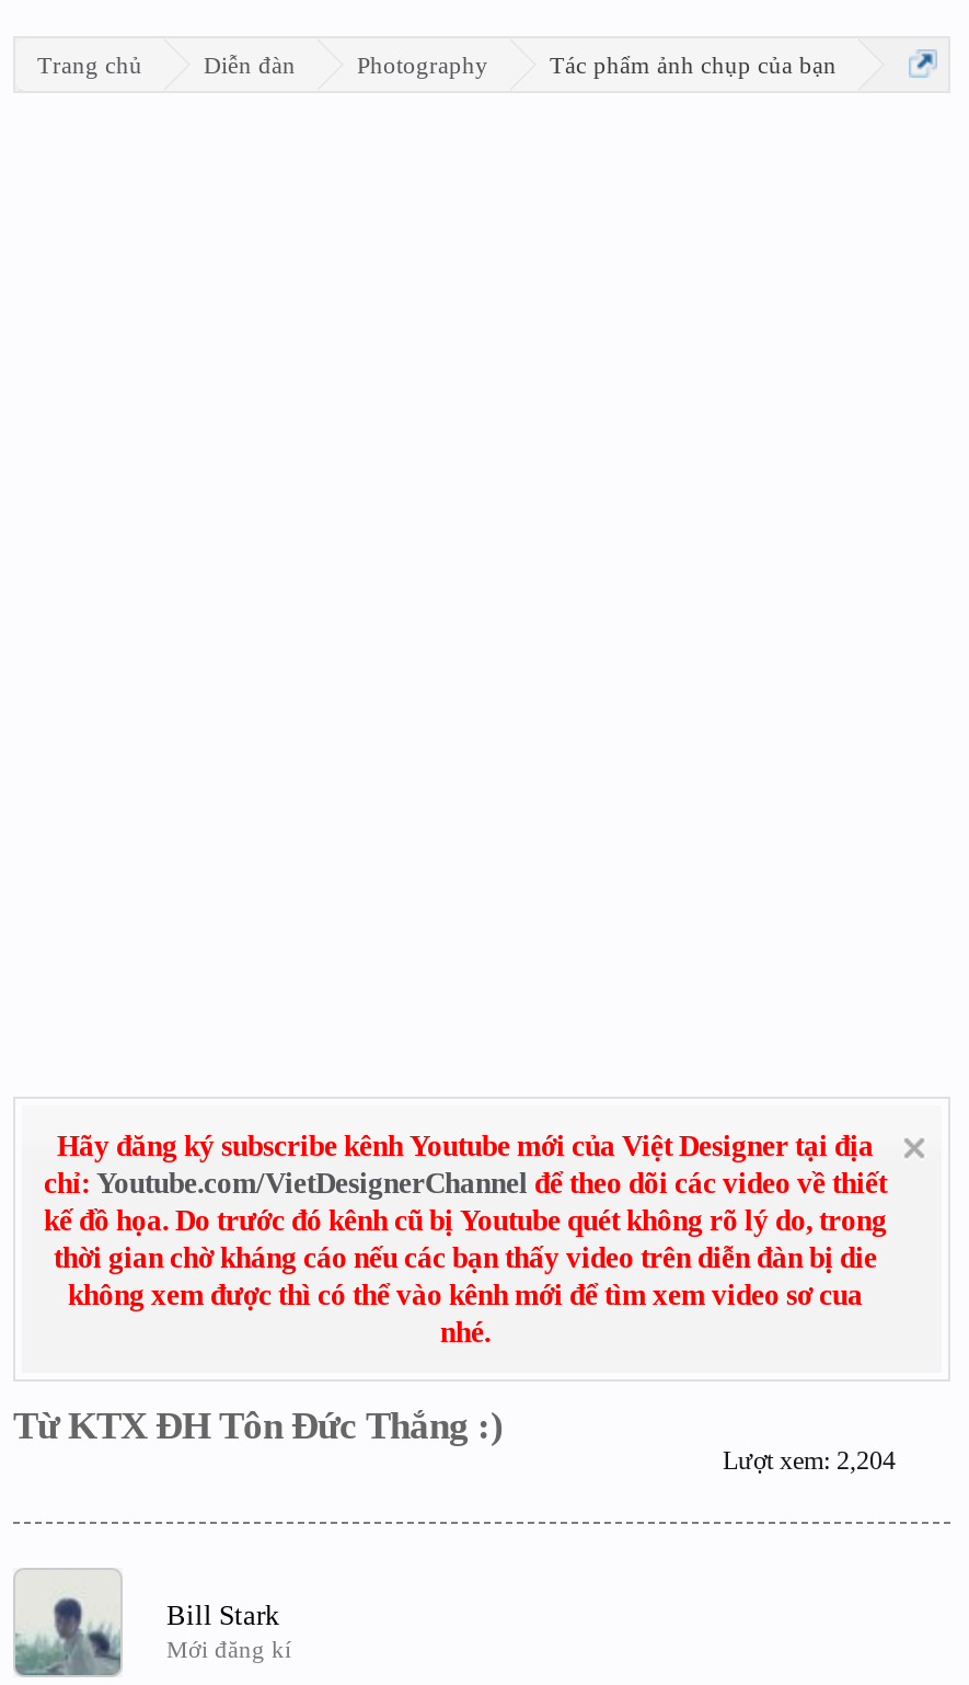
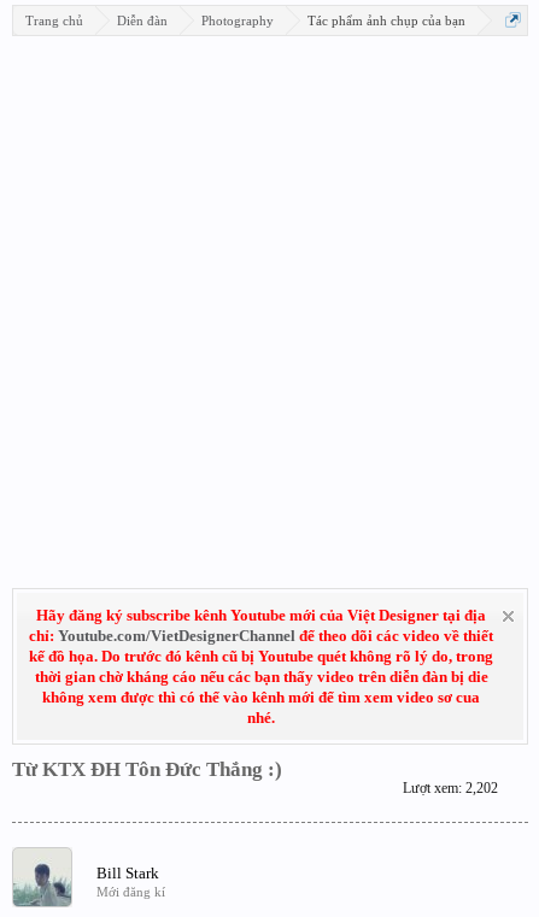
- Lượt xem: 2,204
+ Lượt xem: 2,202
